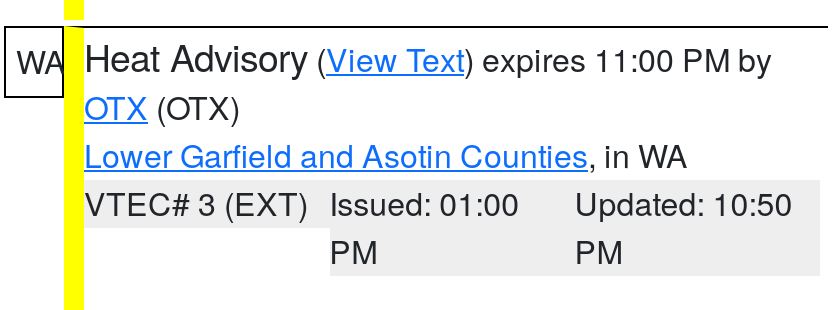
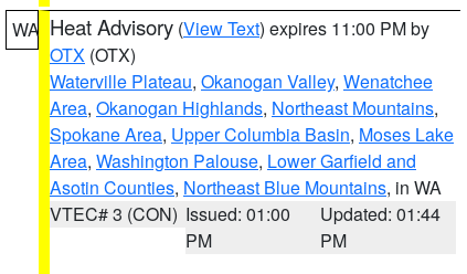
- Lower Garfield and Asotin Counties, in WA
- VTEC# 3 (EXT) Issued: 01:00
+ Waterville Plateau, Okanogan Valley, Wenatchee
+ Area, Okanogan Highlands, Northeast Mountains,
+ Spokane Area, Upper Columbia Basin, Moses Lake
+ Area, Washington Palouse, Lower Garfield and
+ Asotin Counties, Northeast Blue Mountains, in WA
+ VTEC# 3 (CON) Issued: 01:00

- Updated: 10:50
+ Updated: 01:44
